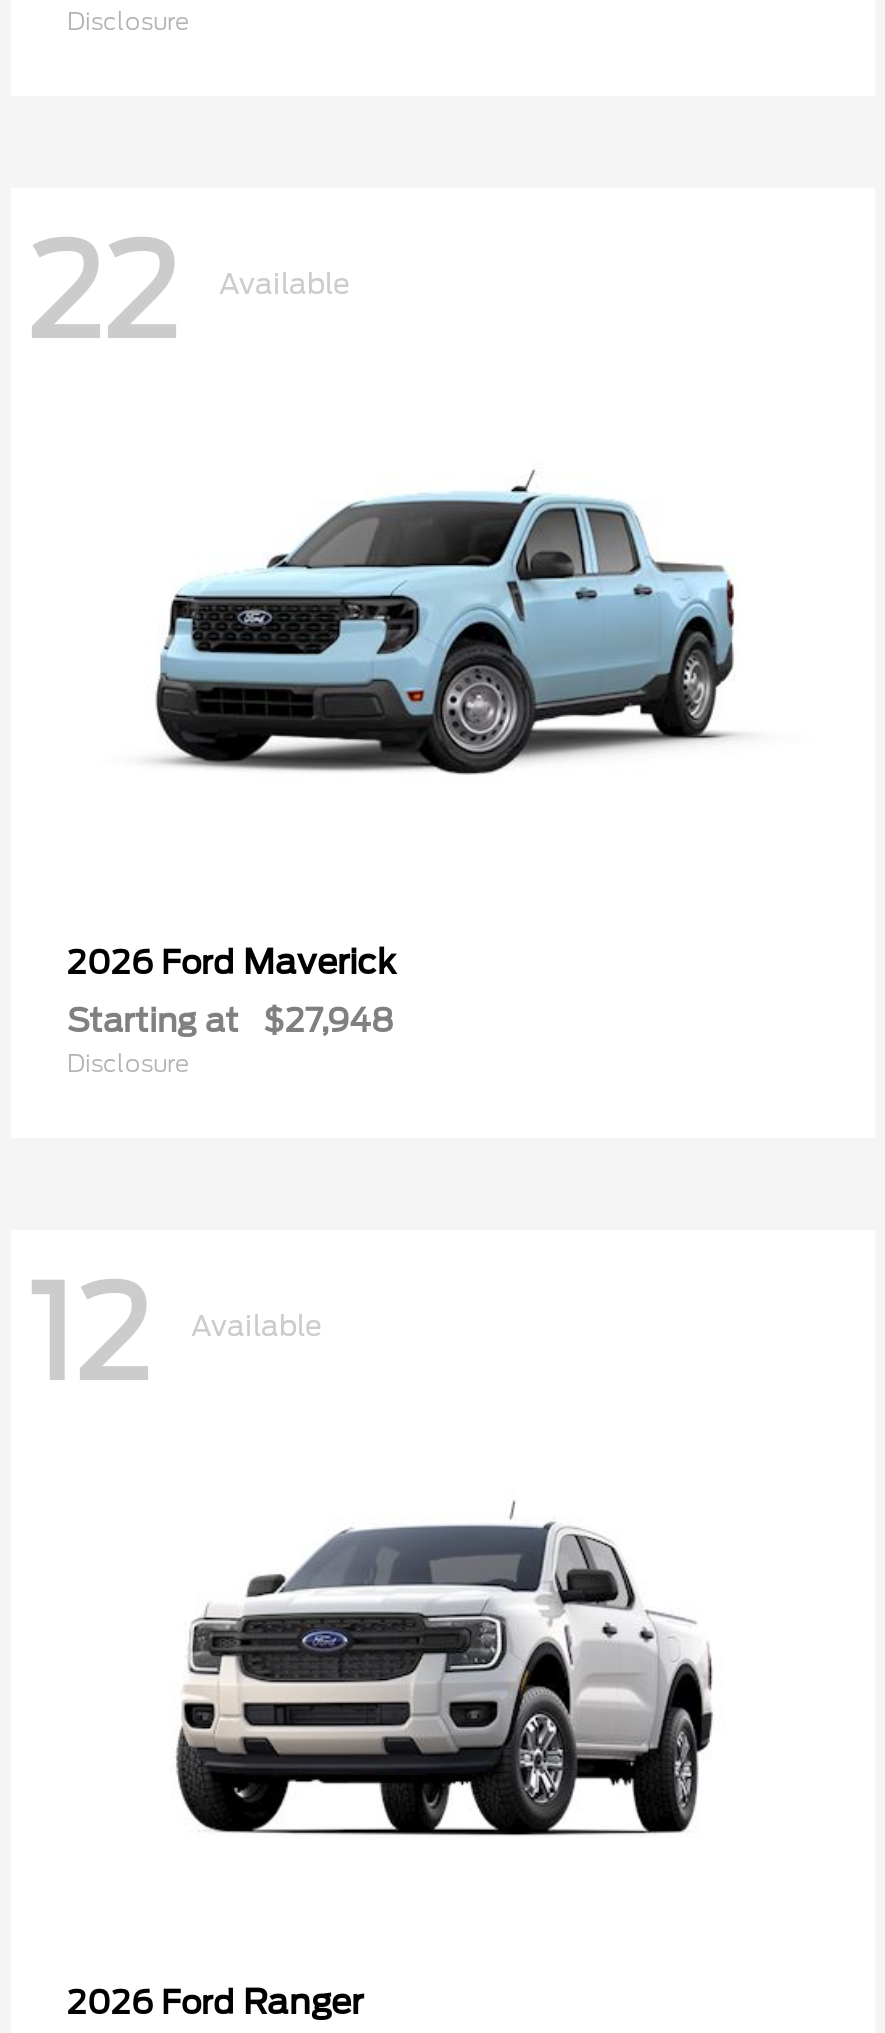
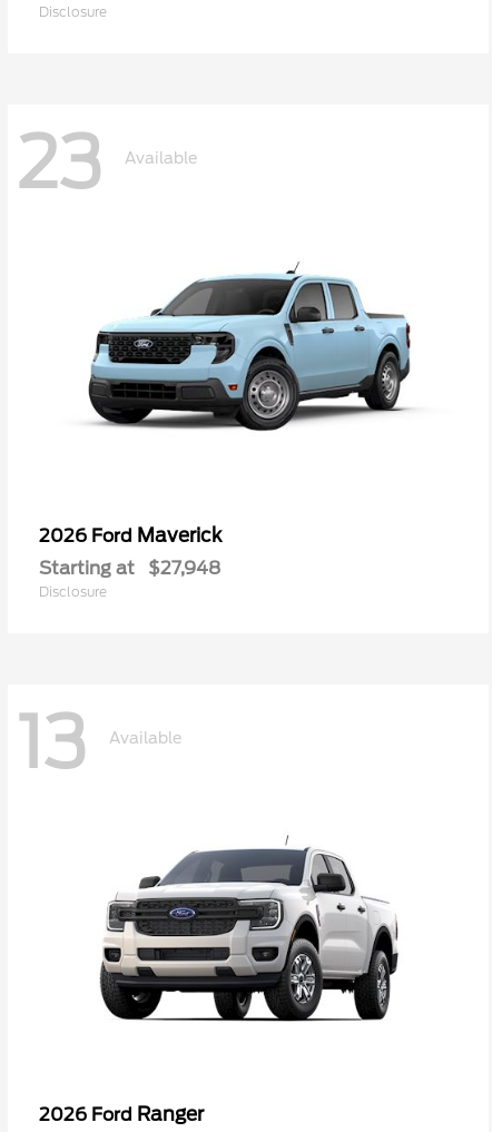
- 22 Available
+ 23 Available

- 12 Available
+ 13 Available
